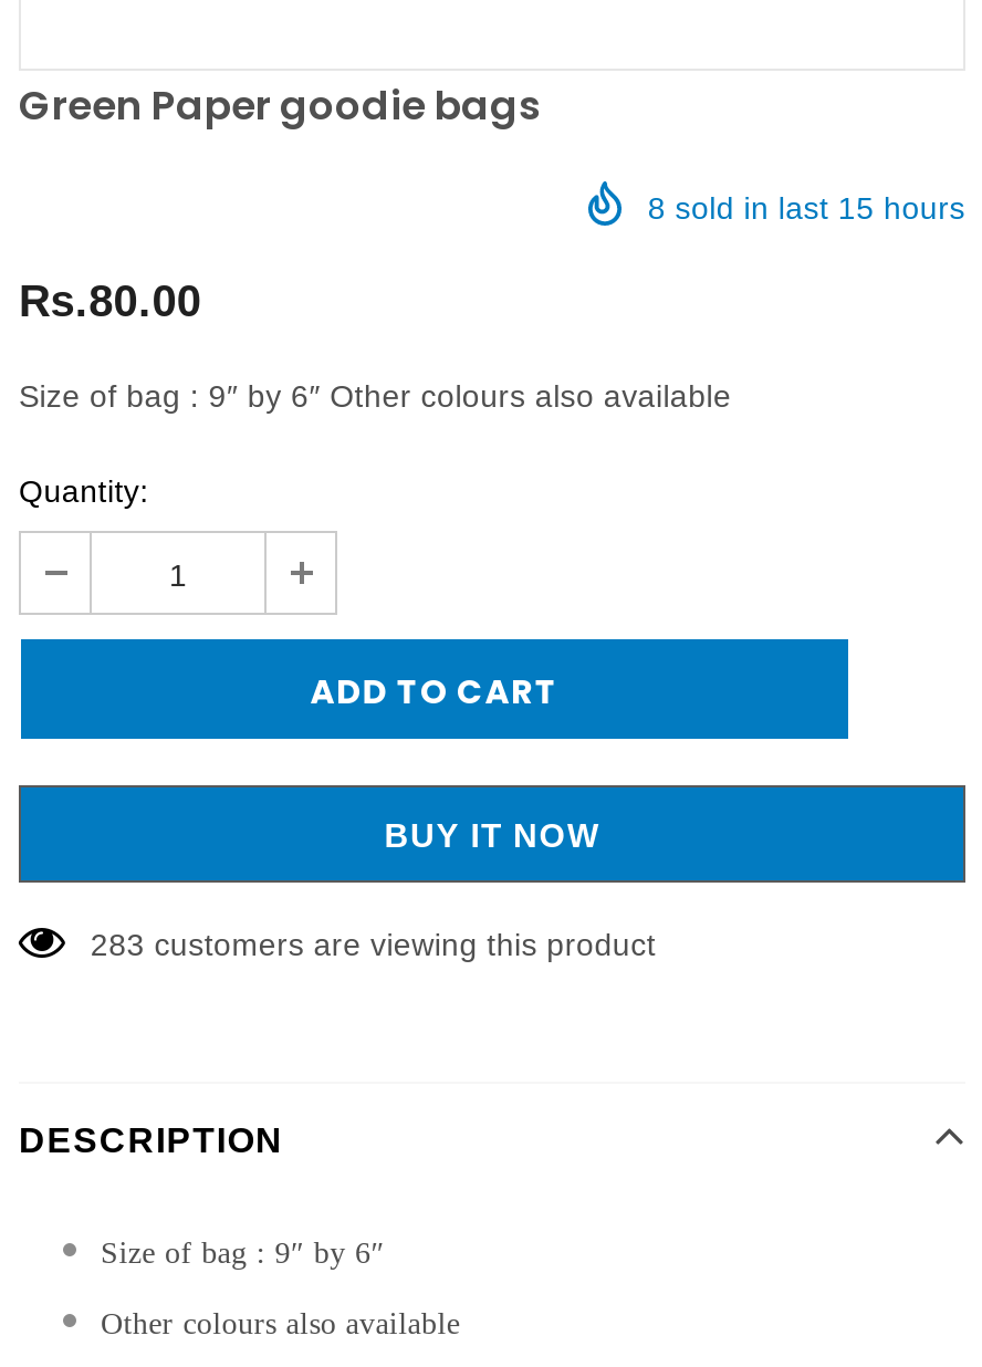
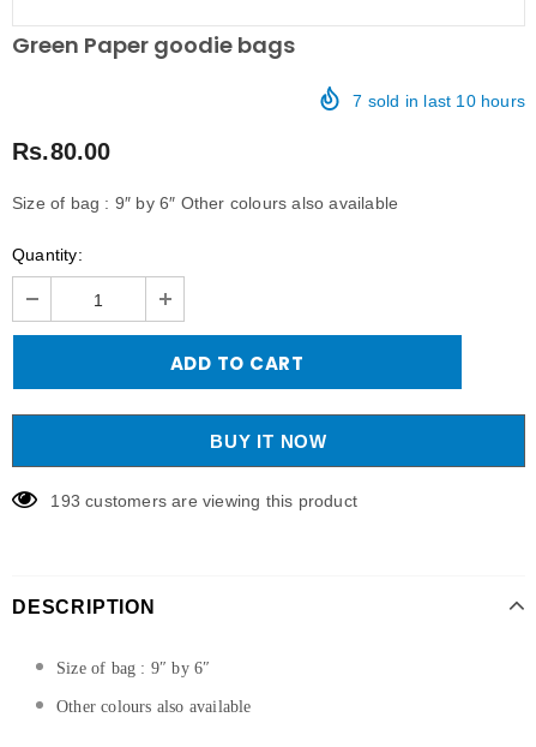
- 8 sold in last 15 hours
+ 7 sold in last 10 hours

- 283 customers are viewing this product
+ 193 customers are viewing this product
